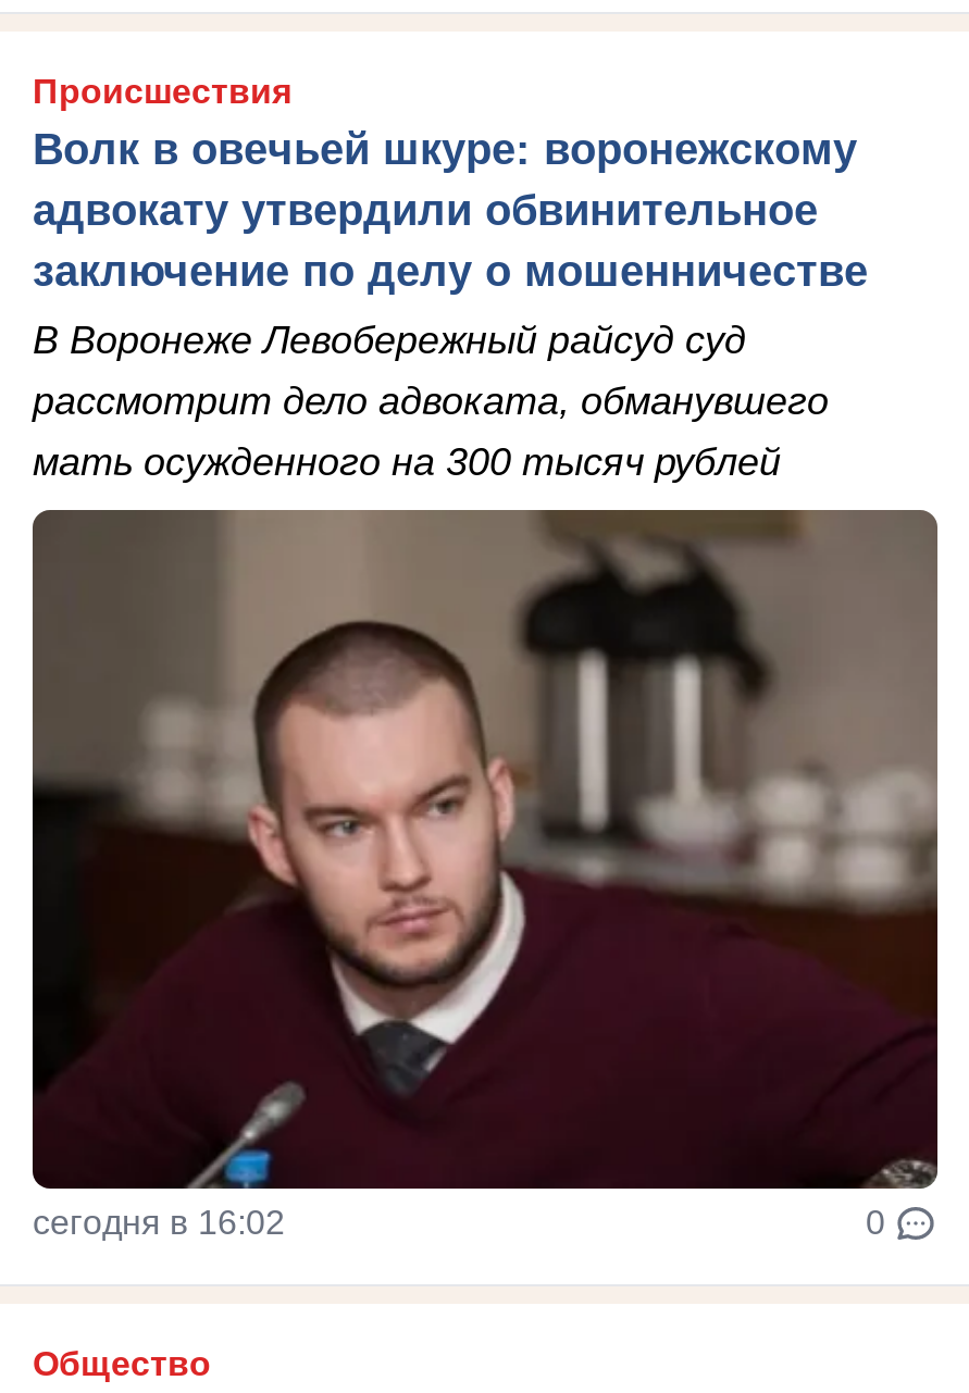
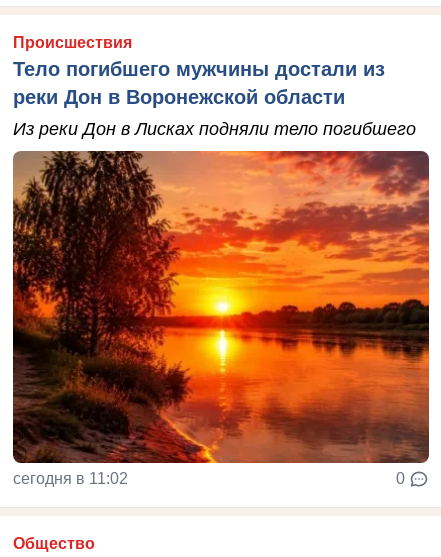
- Волк в овечьей шкуре: воронежскому
- адвокату утвердили обвинительное
- заключение по делу о мошенничестве
+ Тело погибшего мужчины достали из
+ реки Дон в Воронежской области

- В Воронеже Левобережный райсуд суд
- рассмотрит дело адвоката, обманувшего
- мать осужденного на 300 тысяч рублей
+ Из реки Дон в Лисках подняли тело погибшего

- [image]
- сегодня в 16:02
+ [image]
+ сегодня в 11:02
